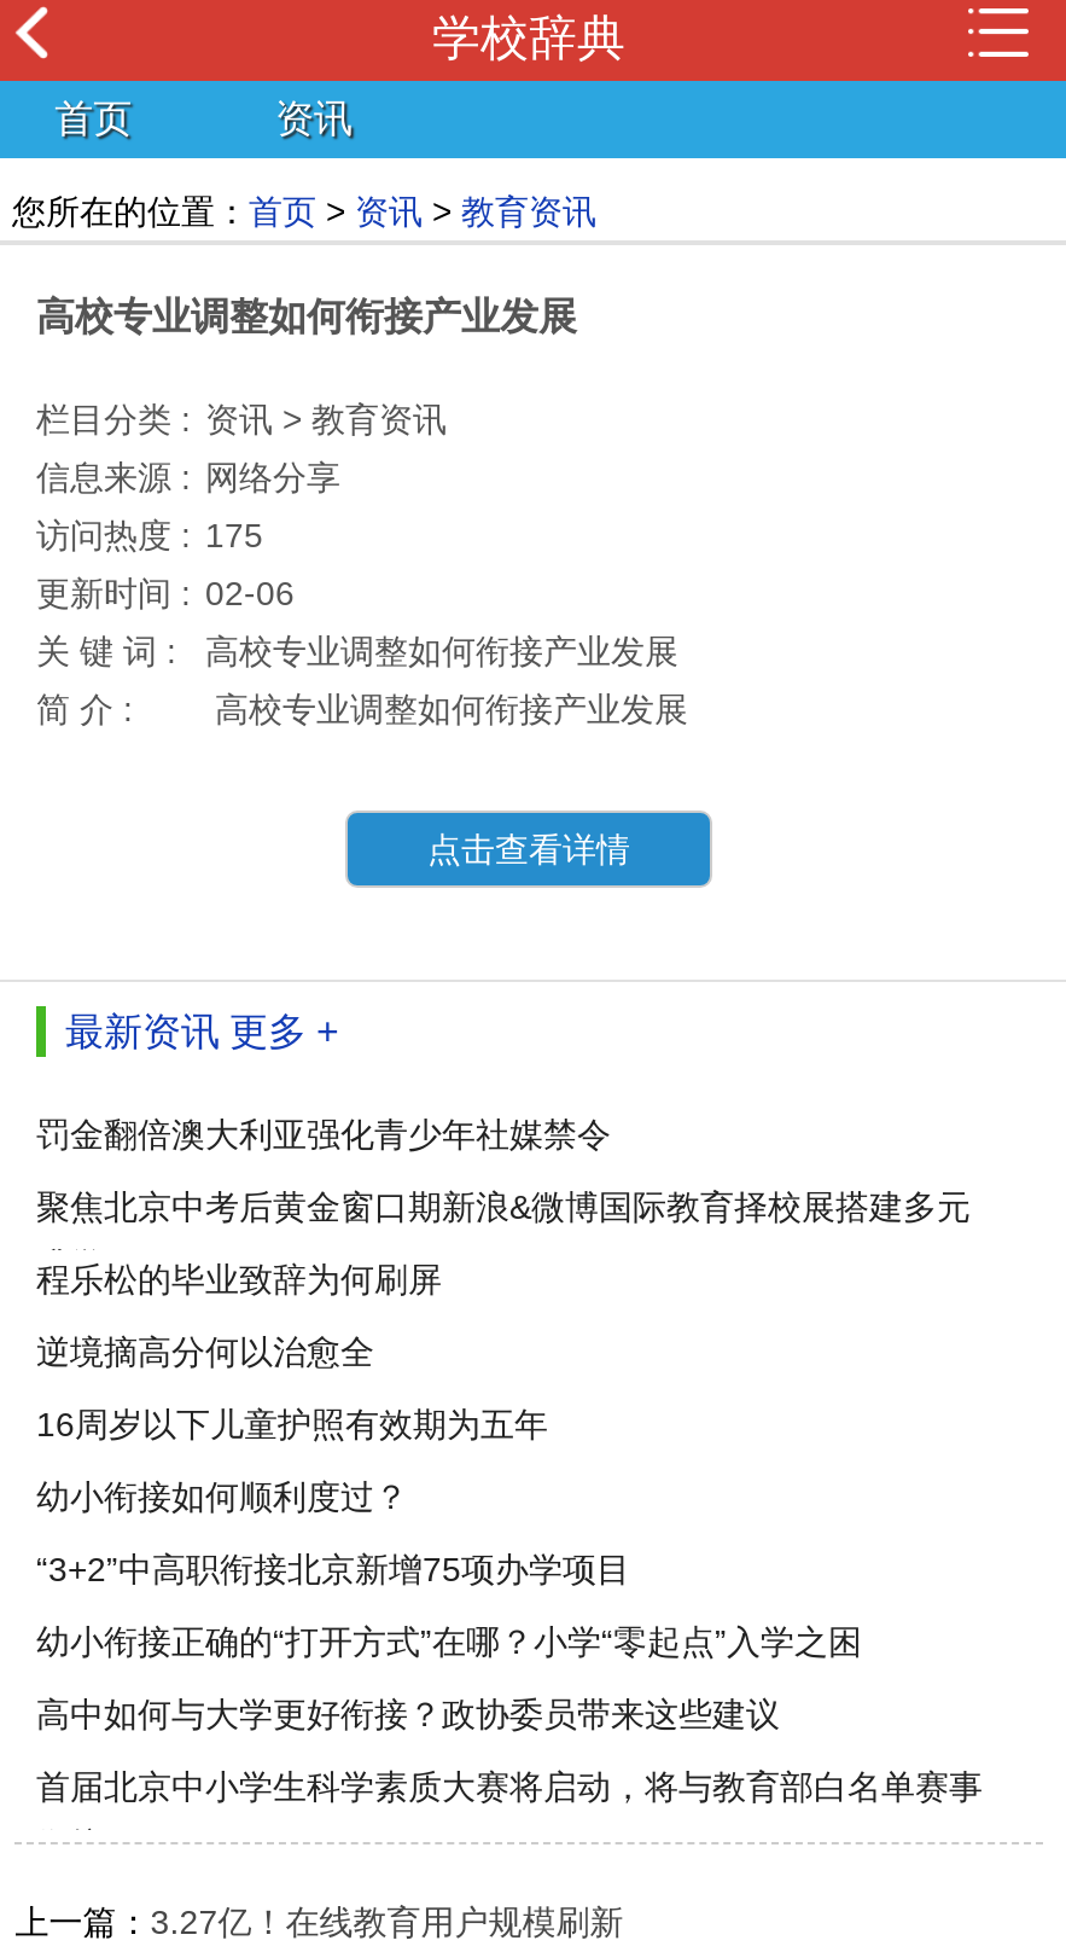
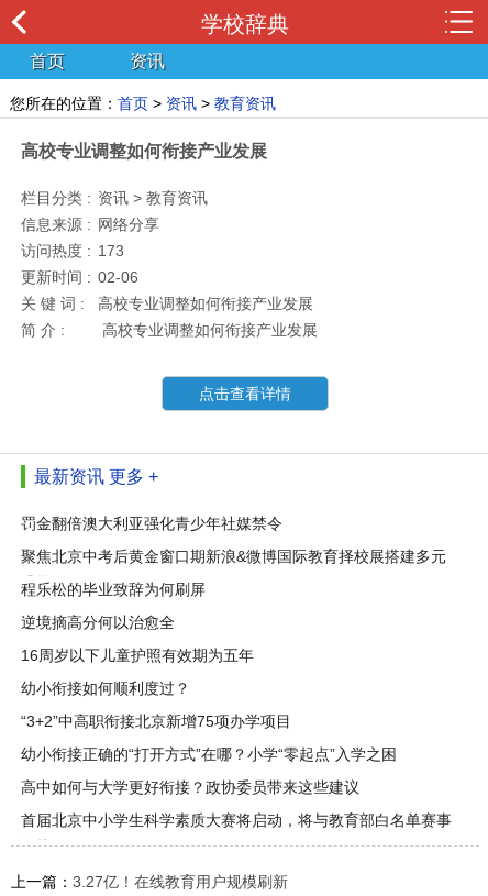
- 访问热度 : 175
+ 访问热度 : 173
